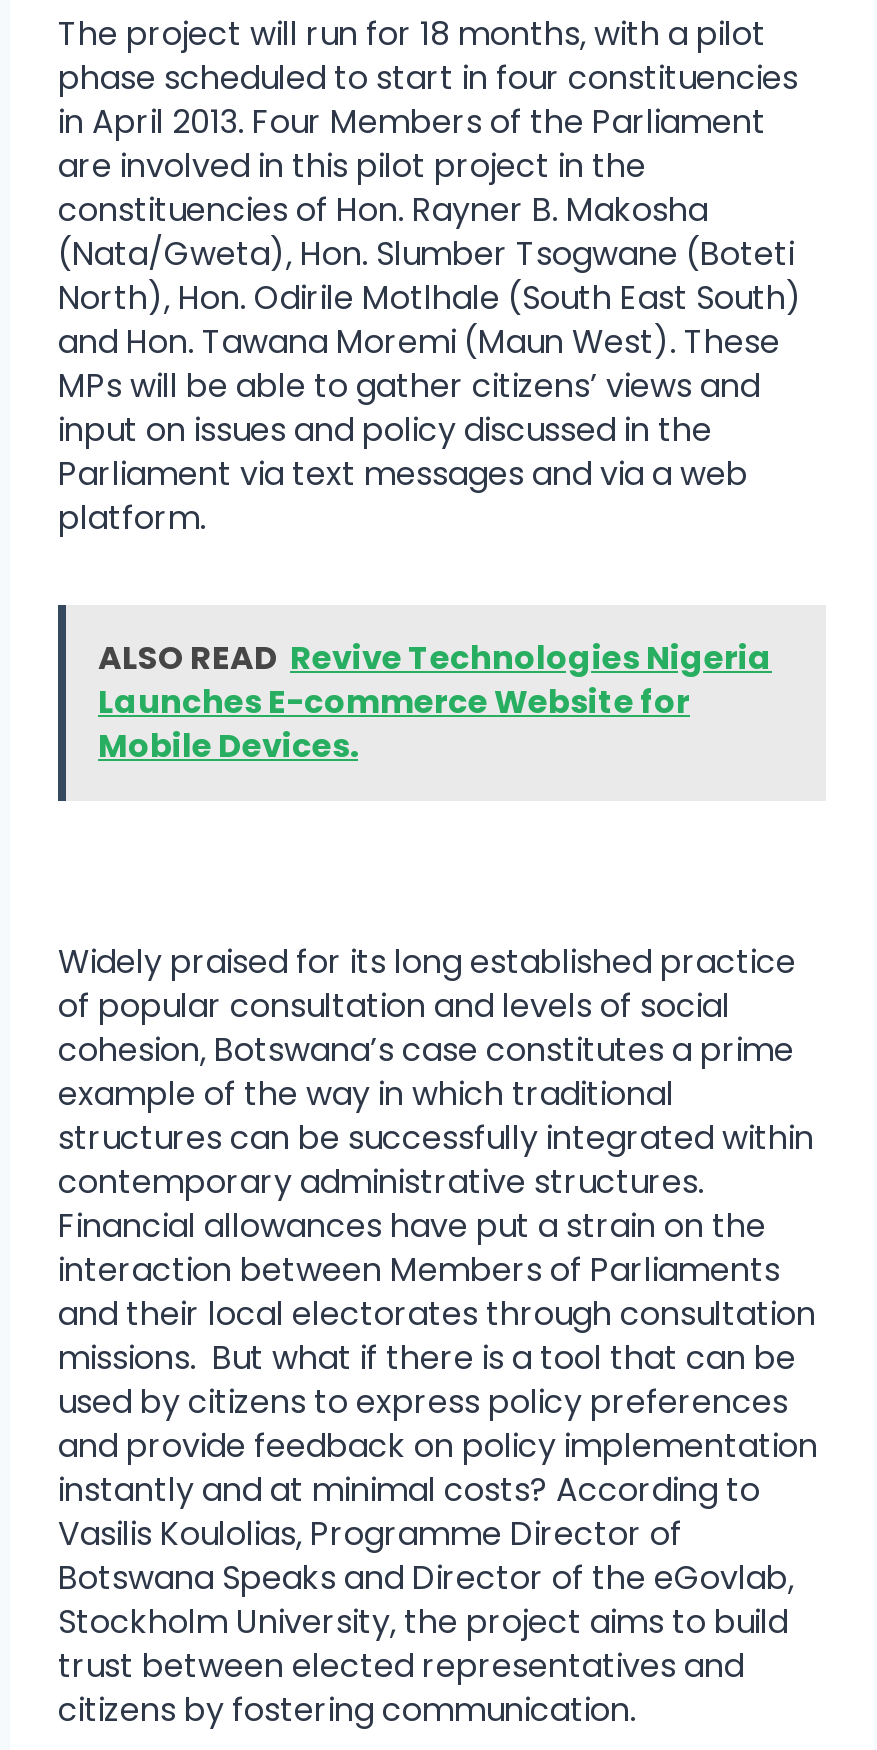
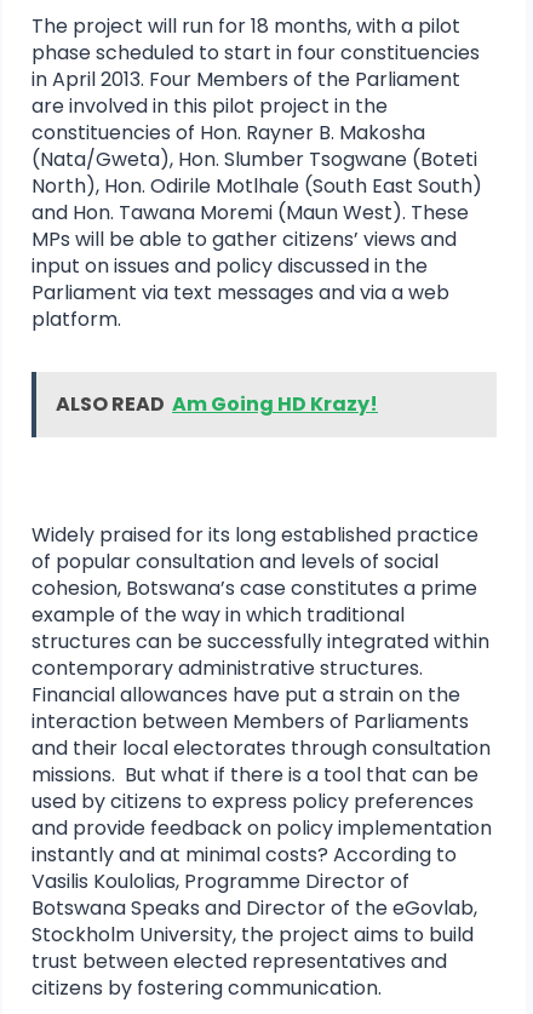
- ALSO READ Revive Technologies Nigeria
- Launches E-commerce Website for
- Mobile Devices.
+ ALSO READ Am Going HD Krazy!
